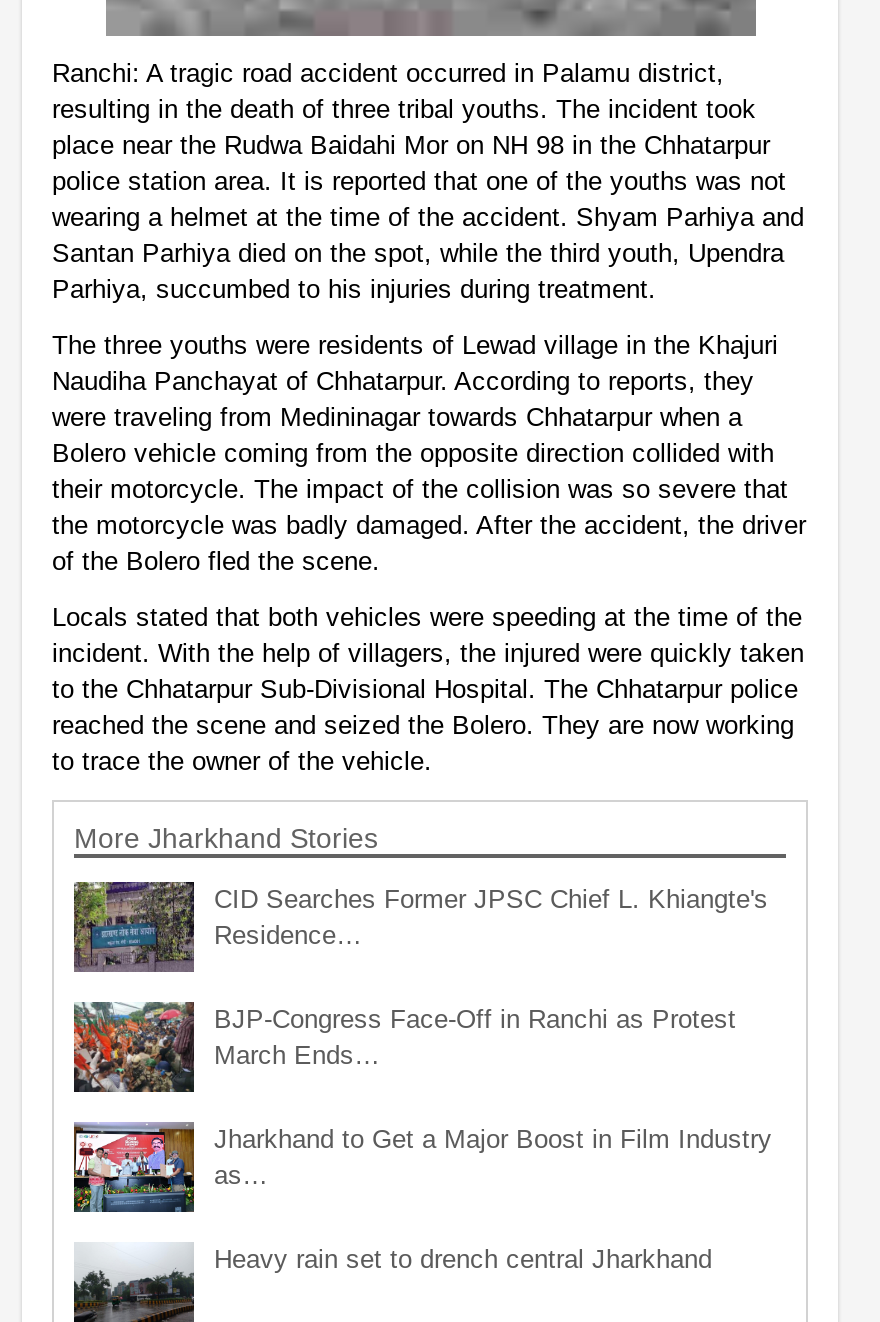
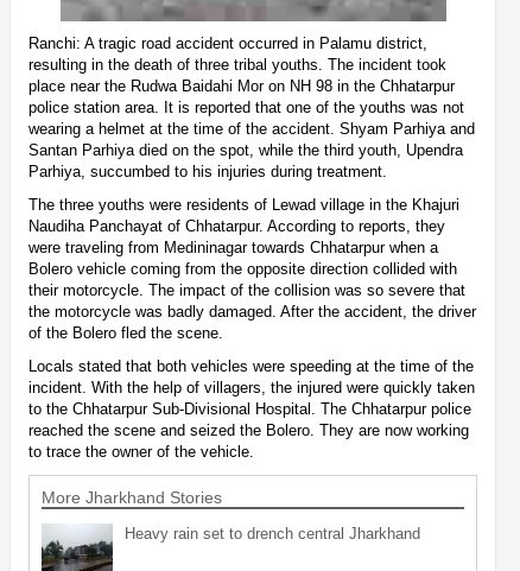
- [image]
- CID Searches Former JPSC Chief L. Khiangte's
- Residence…
- BJP-Congress Face-Off in Ranchi as Protest
- March Ends…
- Jharkhand to Get a Major Boost in Film Industry
- as…

- [image]

- [image]
